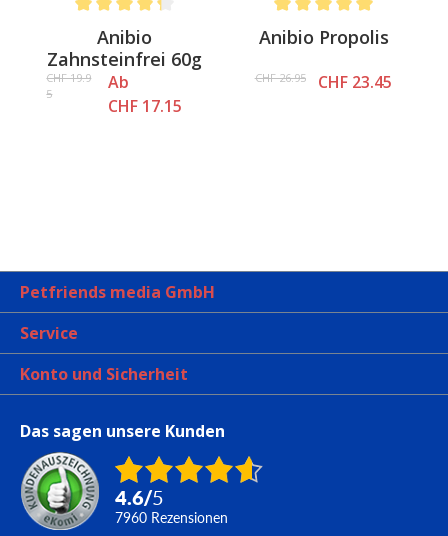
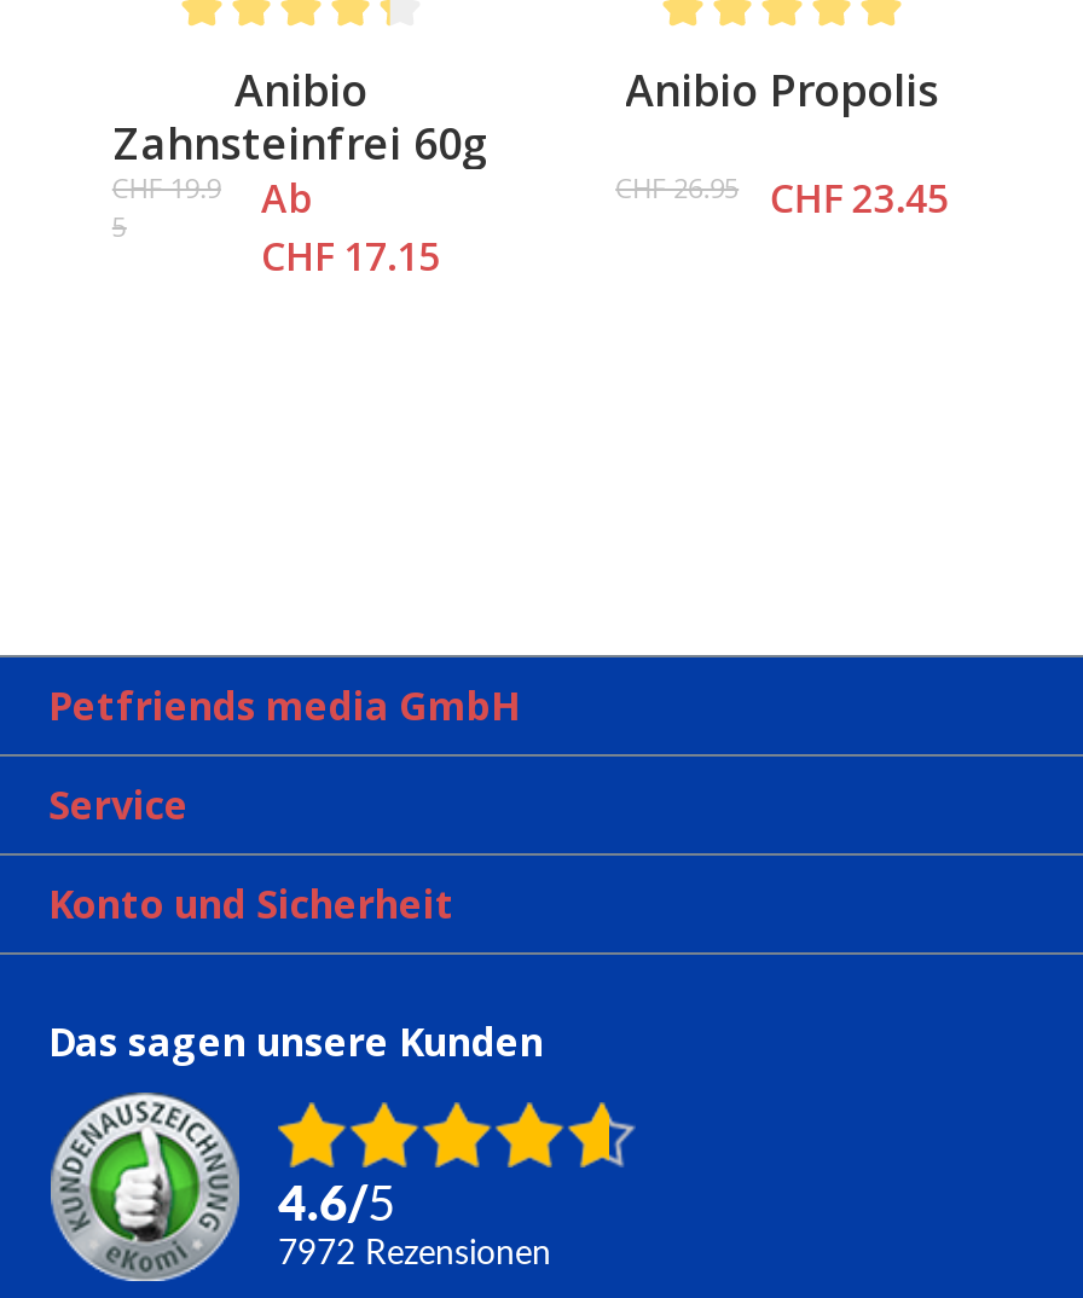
- 7960 Rezensionen
+ 7972 Rezensionen
